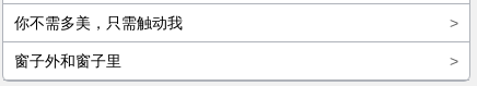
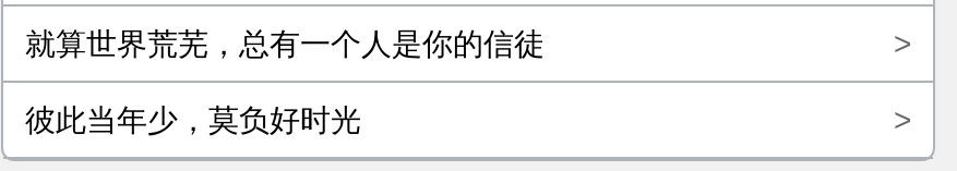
- 你不需多美，只需触动我
+ 就算世界荒芜，总有一个人是你的信徒

- 窗子外和窗子里
+ 彼此当年少，莫负好时光
